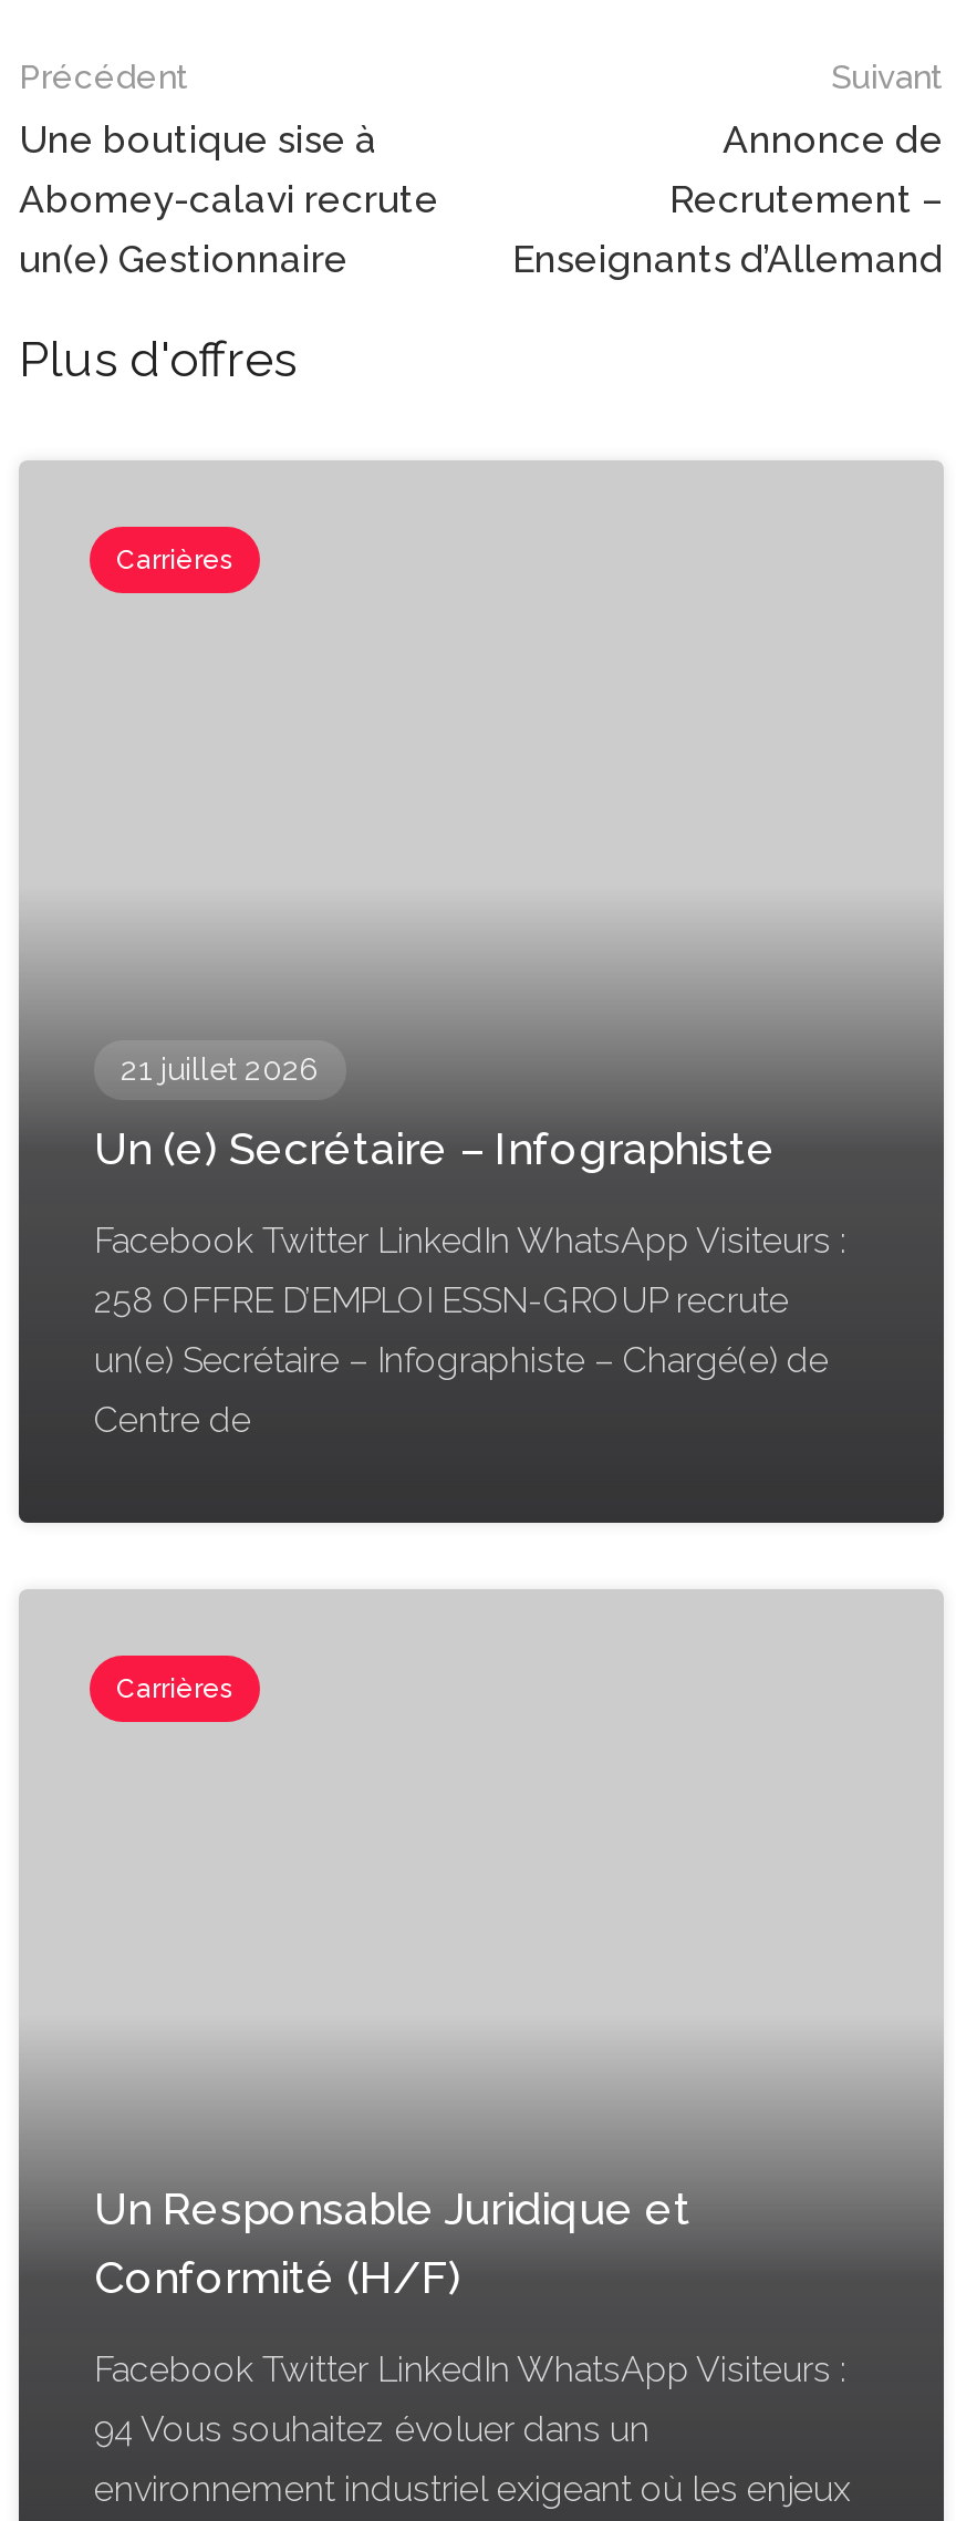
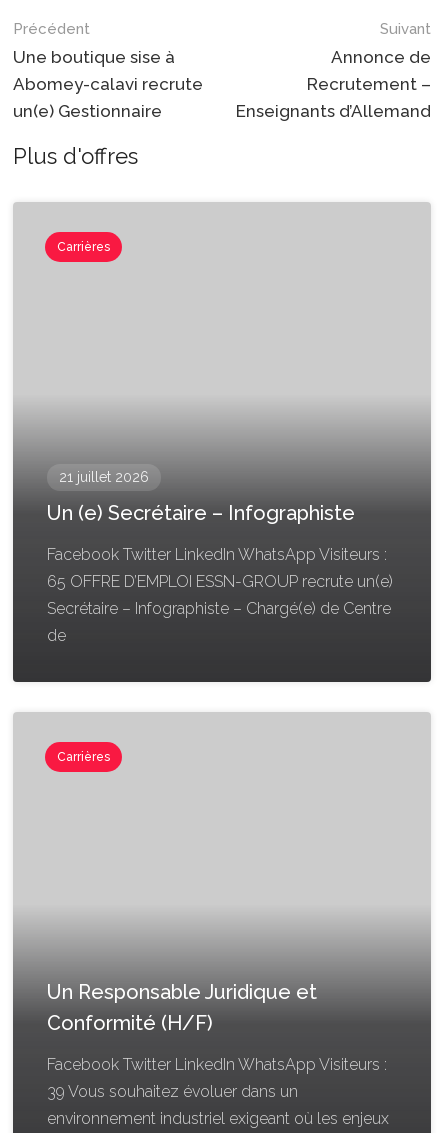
- 258 OFFRE D’EMPLOI ESSN-GROUP recrute
- un(e) Secrétaire – Infographiste – Chargé(e) de
- Centre de
+ 65 OFFRE D’EMPLOI ESSN-GROUP recrute un(e)
+ Secrétaire – Infographiste – Chargé(e) de Centre
+ de

- 94 Vous souhaitez évoluer dans un
+ 39 Vous souhaitez évoluer dans un
